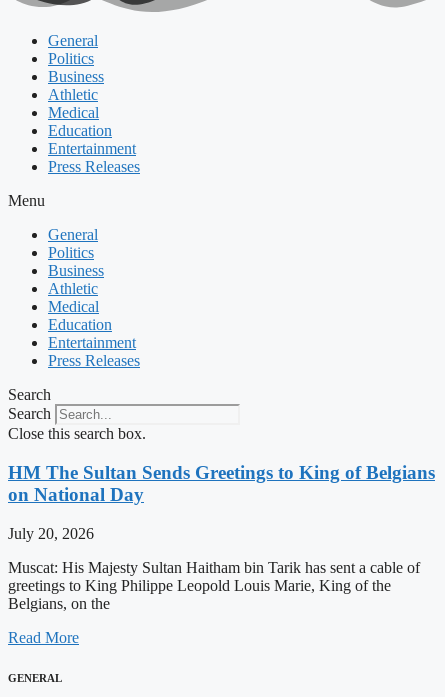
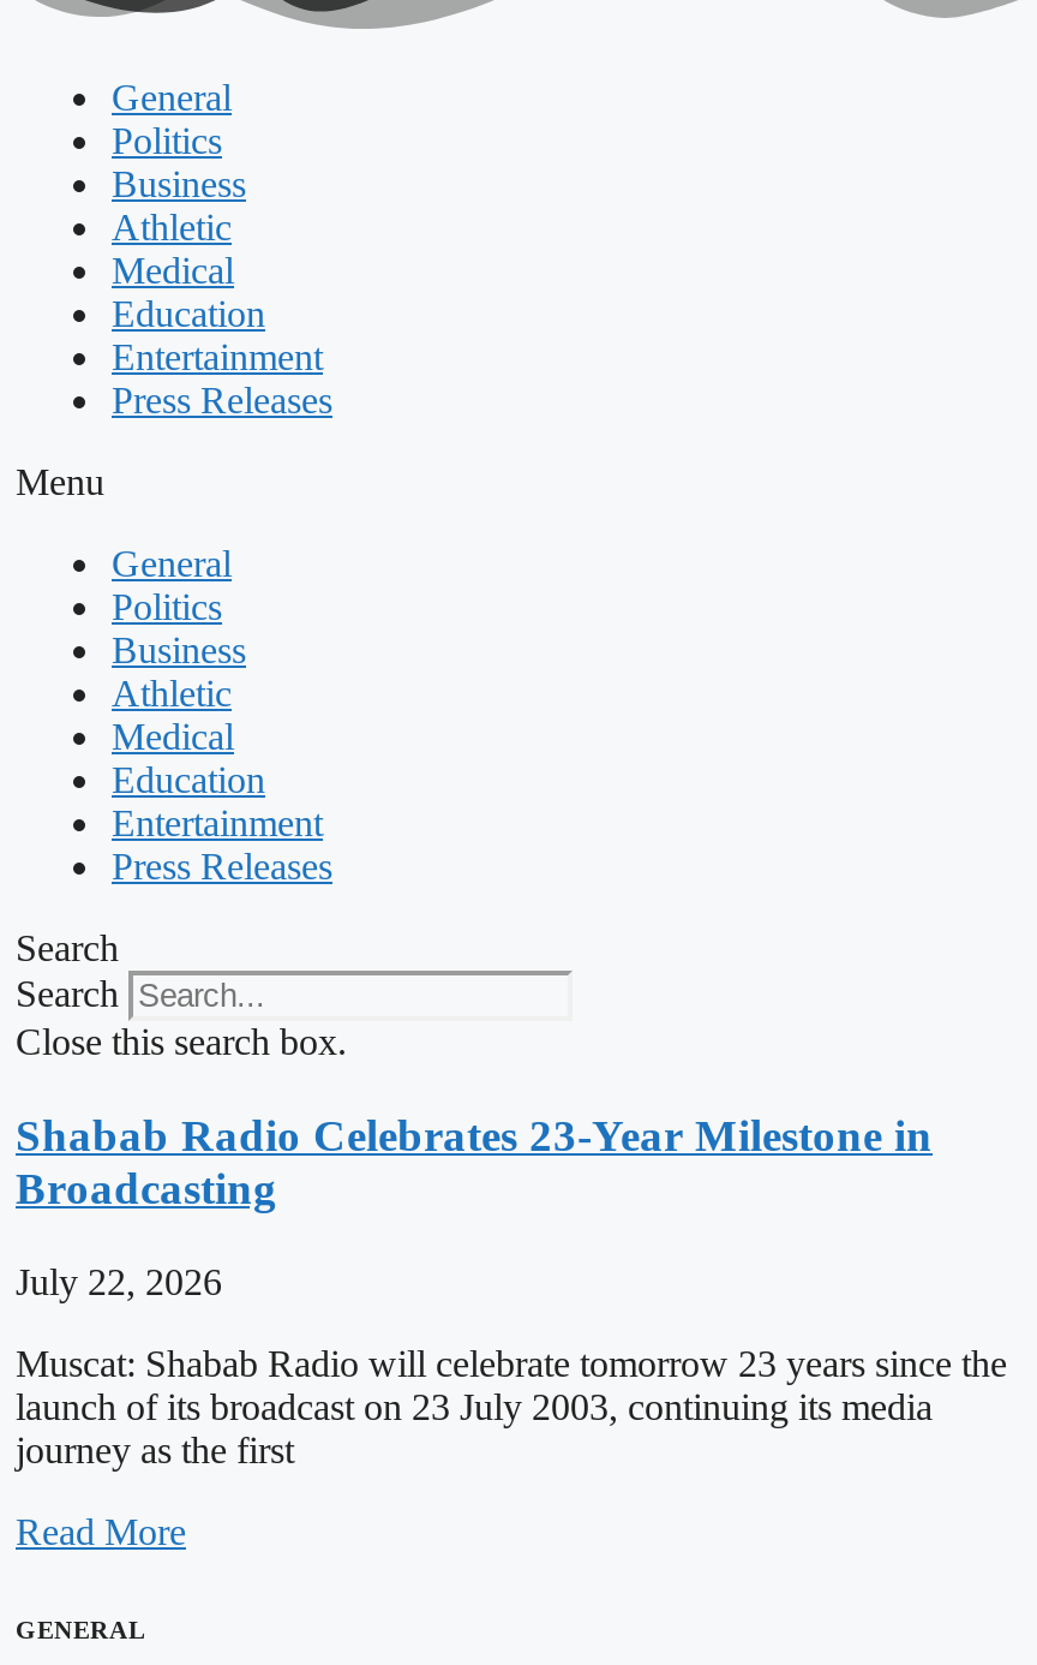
- HM The Sultan Sends Greetings to King of Belgians
- on National Day
+ Shabab Radio Celebrates 23-Year Milestone in
+ Broadcasting

- July 20, 2026
+ July 22, 2026

- Muscat: His Majesty Sultan Haitham bin Tarik has sent a cable of
- greetings to King Philippe Leopold Louis Marie, King of the
- Belgians, on the
+ Muscat: Shabab Radio will celebrate tomorrow 23 years since the
+ launch of its broadcast on 23 July 2003, continuing its media
+ journey as the first
